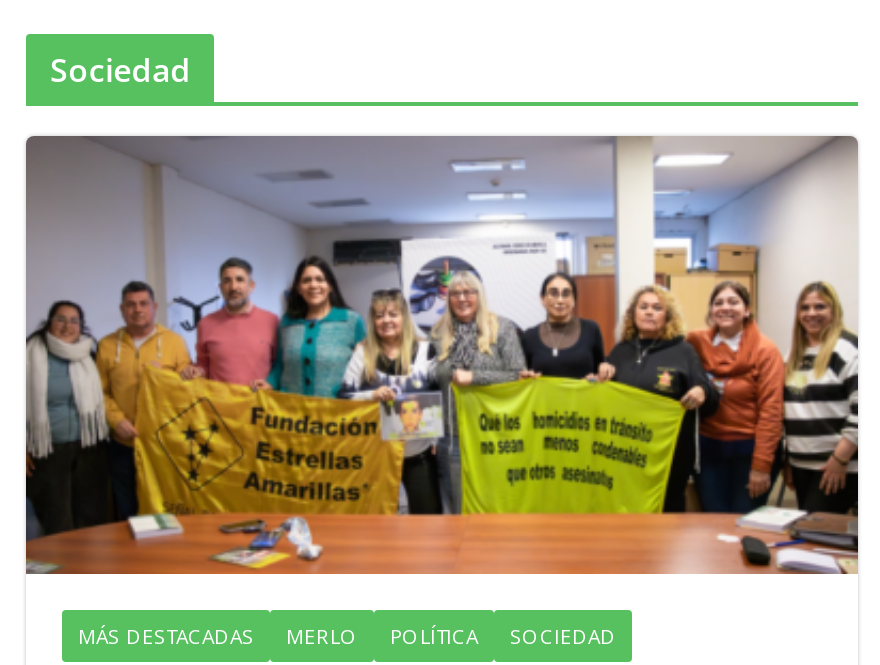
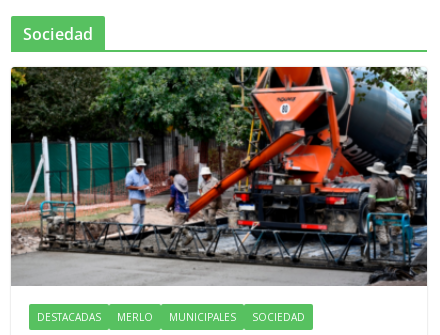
- [image]
- MÁS DESTACADAS
+ [image]
+ DESTACADAS

- POLÍTICA
+ MUNICIPALES
